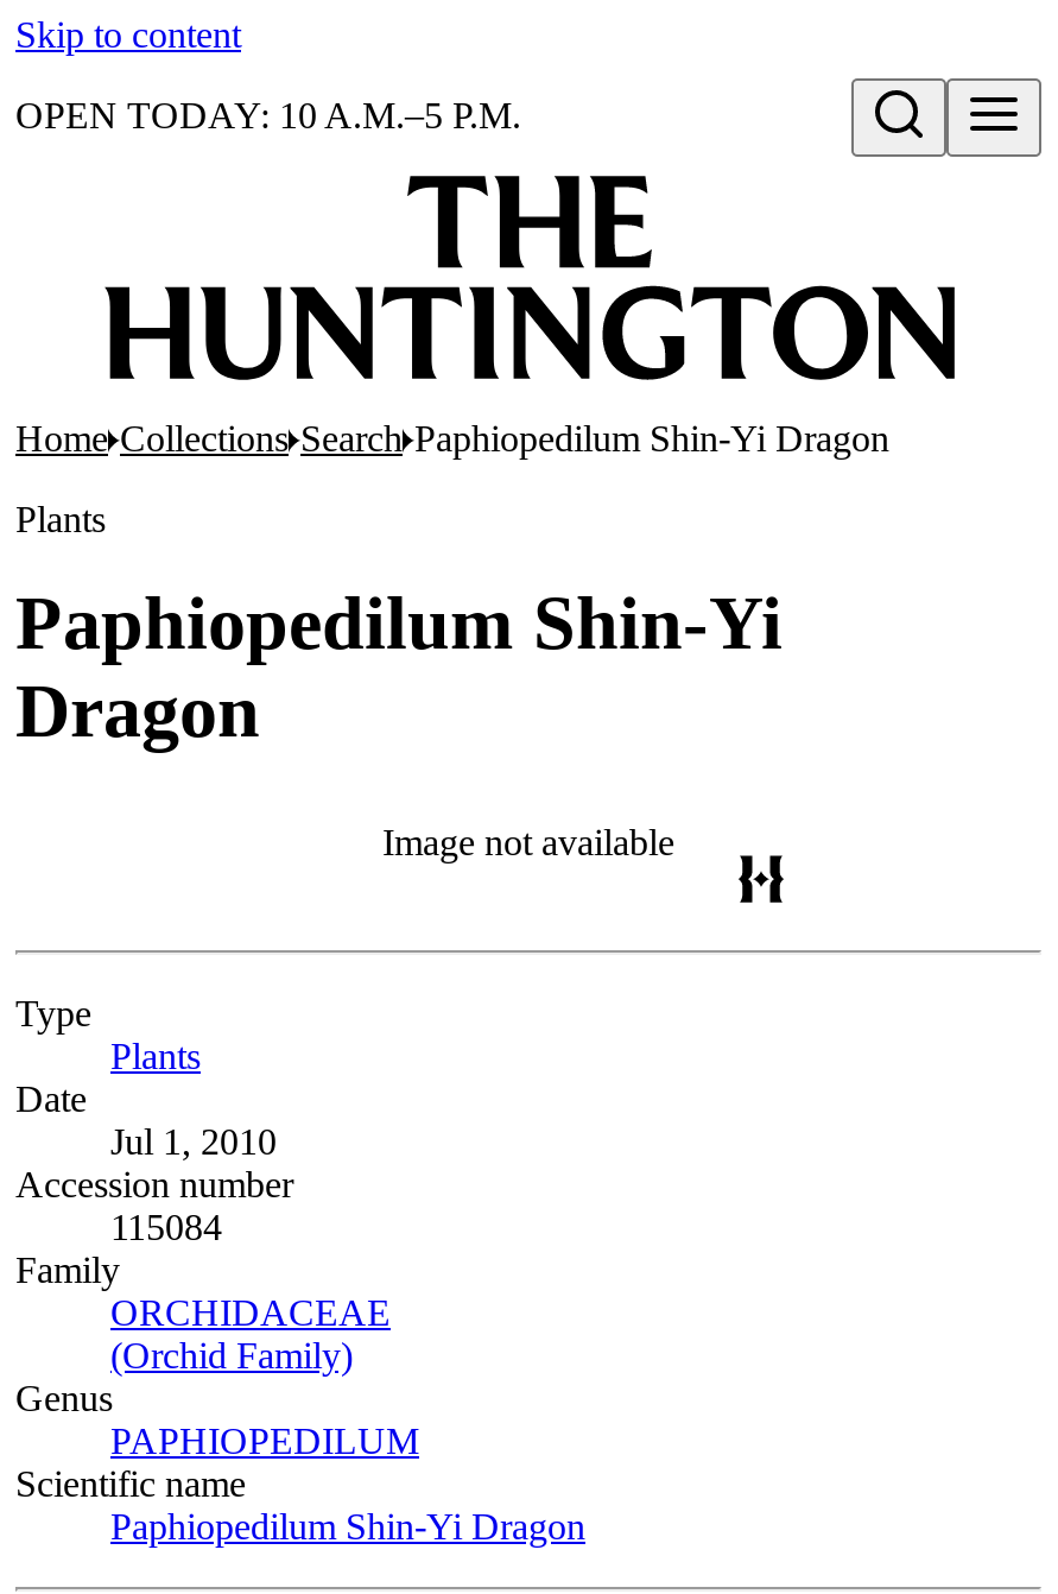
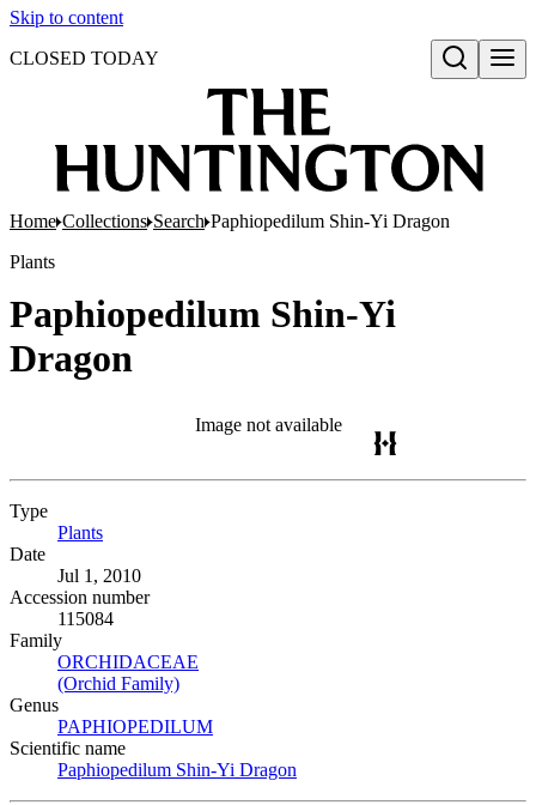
- OPEN TODAY: 10 A.M.–5 P.M.
+ CLOSED TODAY
